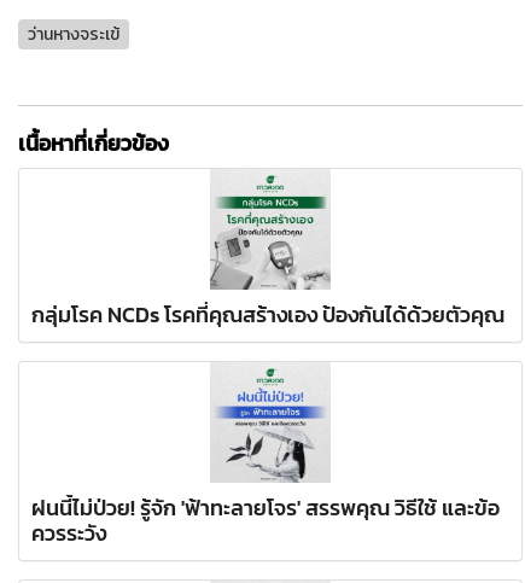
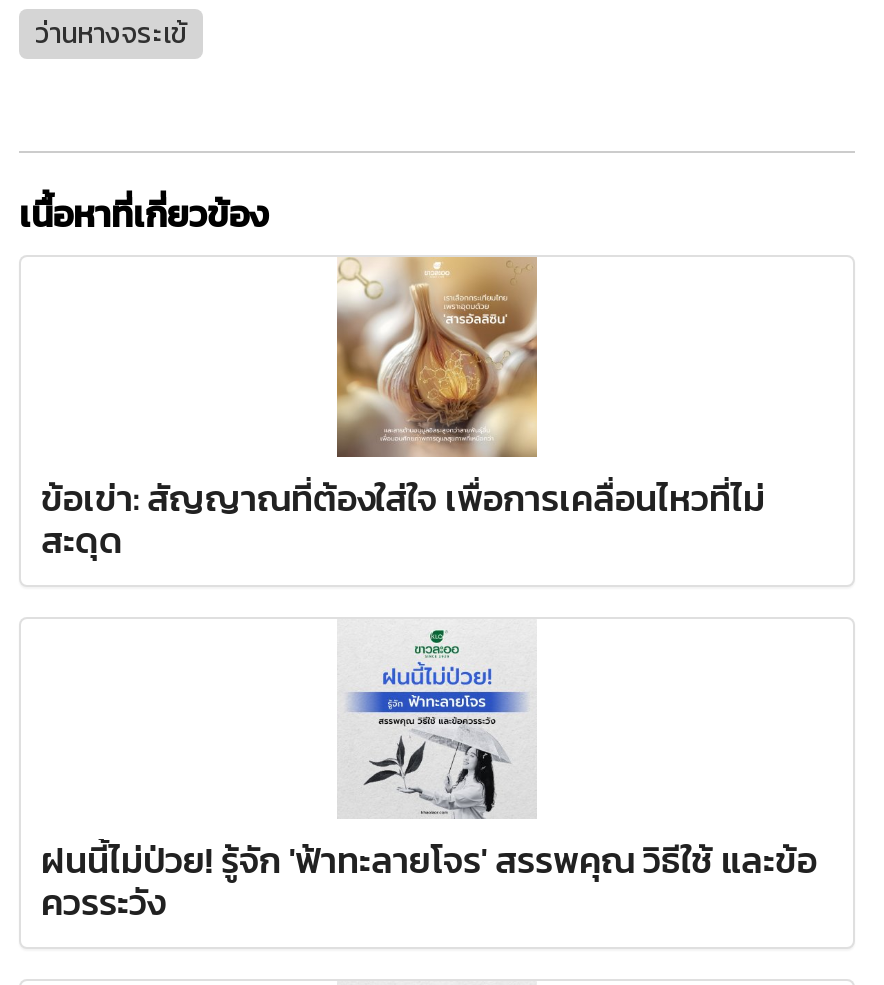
- [image]
- กลุ่มโรค NCDs โรคที่คุณสร้างเอง ป้องกันได้ด้วยตัวคุณ
+ [image]
+ ข้อเข่า: สัญญาณที่ต้องใส่ใจ เพื่อการเคลื่อนไหวที่ไม่
+ สะดุด
